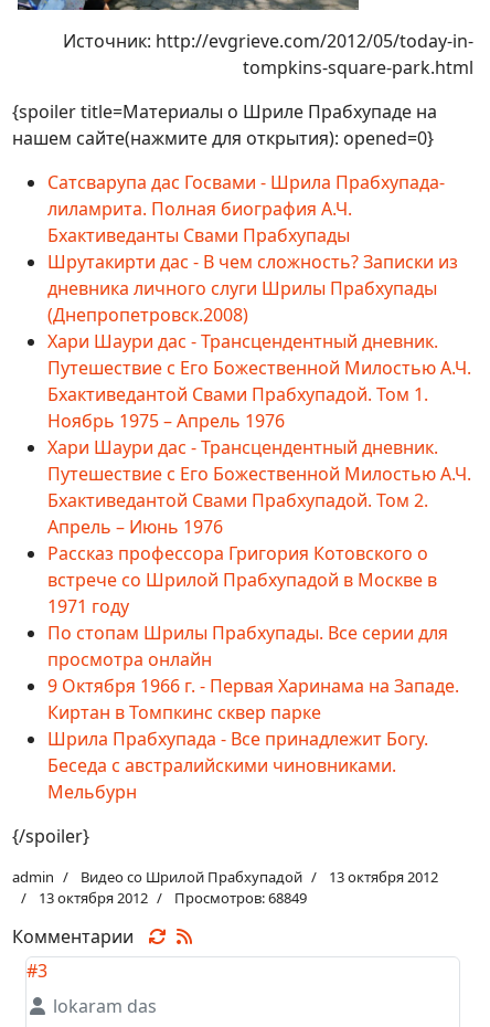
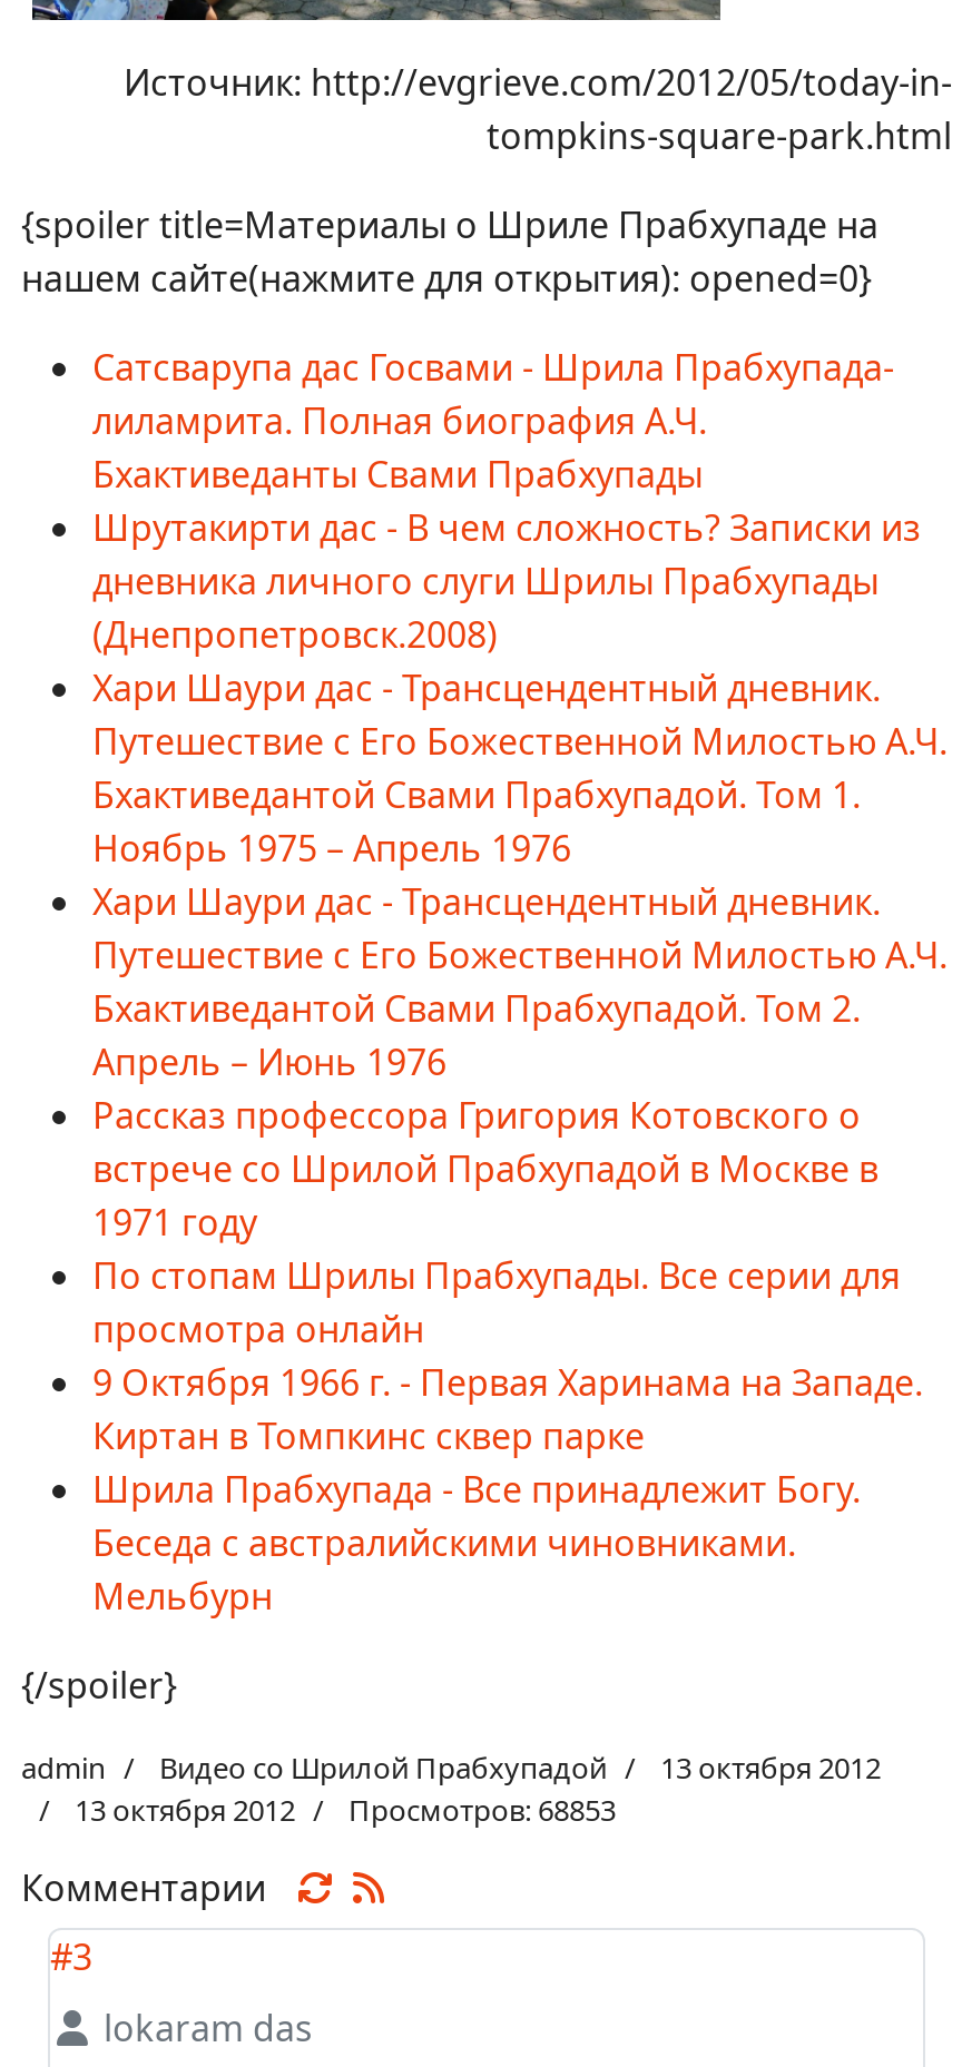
- 13 октября 2012 Просмотров: 68849
+ 13 октября 2012 Просмотров: 68853
